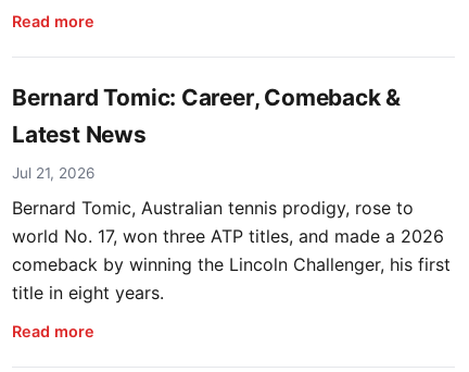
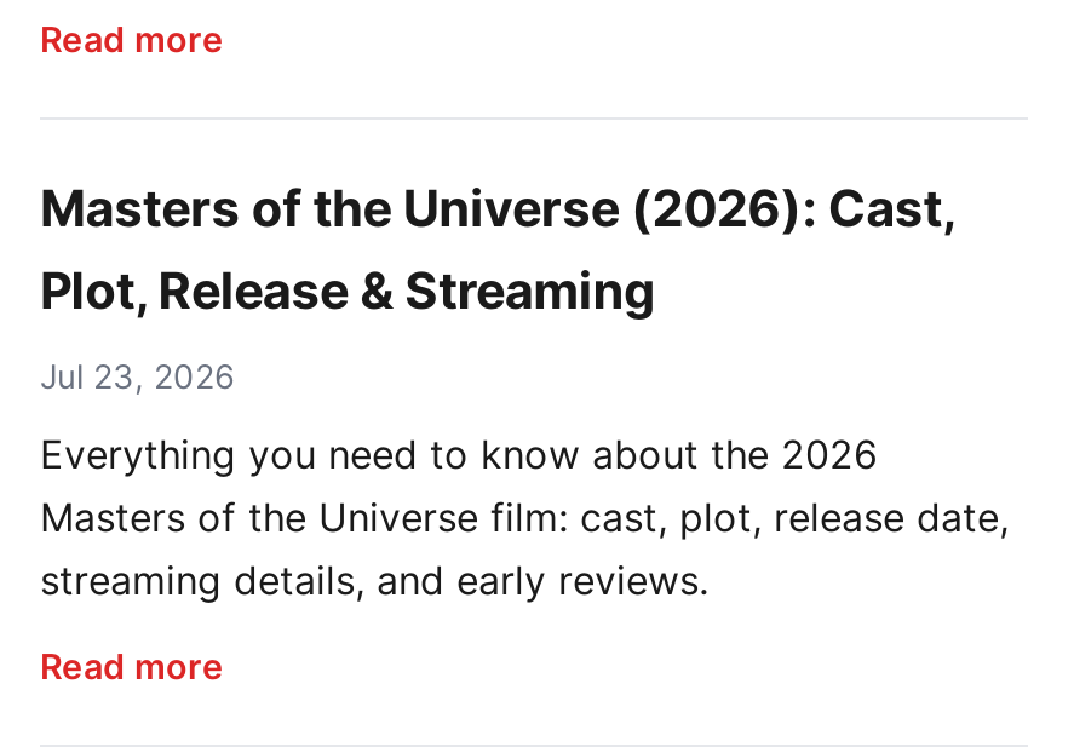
- Bernard Tomic: Career, Comeback &
- Latest News
+ Masters of the Universe (2026): Cast,
+ Plot, Release & Streaming

- Jul 21, 2026
+ Jul 23, 2026

- Bernard Tomic, Australian tennis prodigy, rose to
- world No. 17, won three ATP titles, and made a 2026
- comeback by winning the Lincoln Challenger, his first
- title in eight years.
+ Everything you need to know about the 2026
+ Masters of the Universe film: cast, plot, release date,
+ streaming details, and early reviews.
